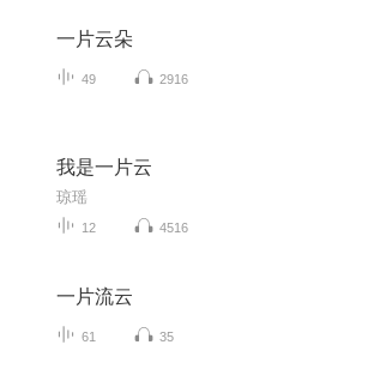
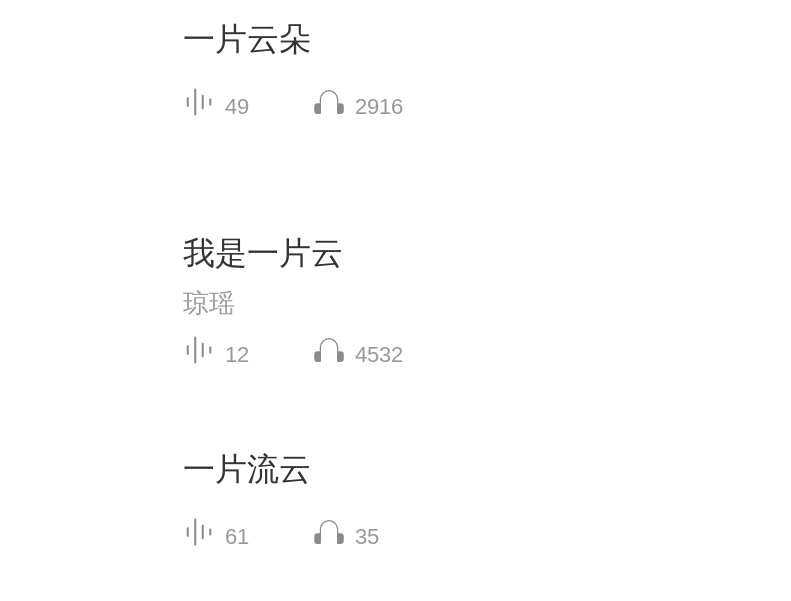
- 4516
+ 4532
